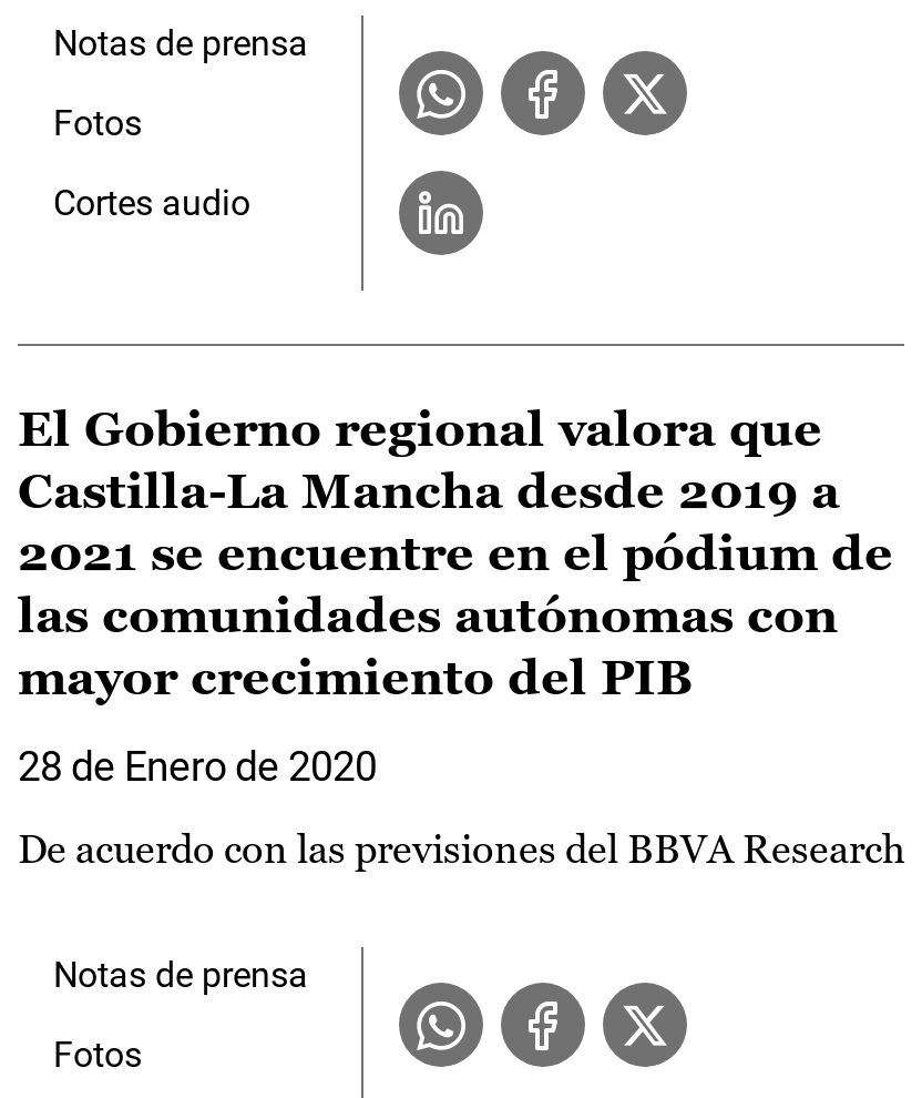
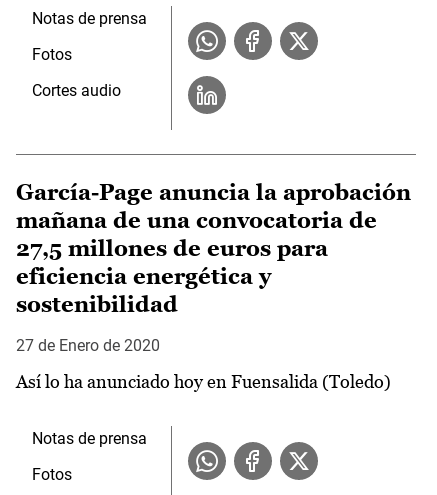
- El Gobierno regional valora que
- Castilla-La Mancha desde 2019 a
- 2021 se encuentre en el pódium de
- las comunidades autónomas con
- mayor crecimiento del PIB
+ García-Page anuncia la aprobación
+ mañana de una convocatoria de
+ 27,5 millones de euros para
+ eficiencia energética y
+ sostenibilidad

- 28 de Enero de 2020
+ 27 de Enero de 2020

- De acuerdo con las previsiones del BBVA Research
+ Así lo ha anunciado hoy en Fuensalida (Toledo)
